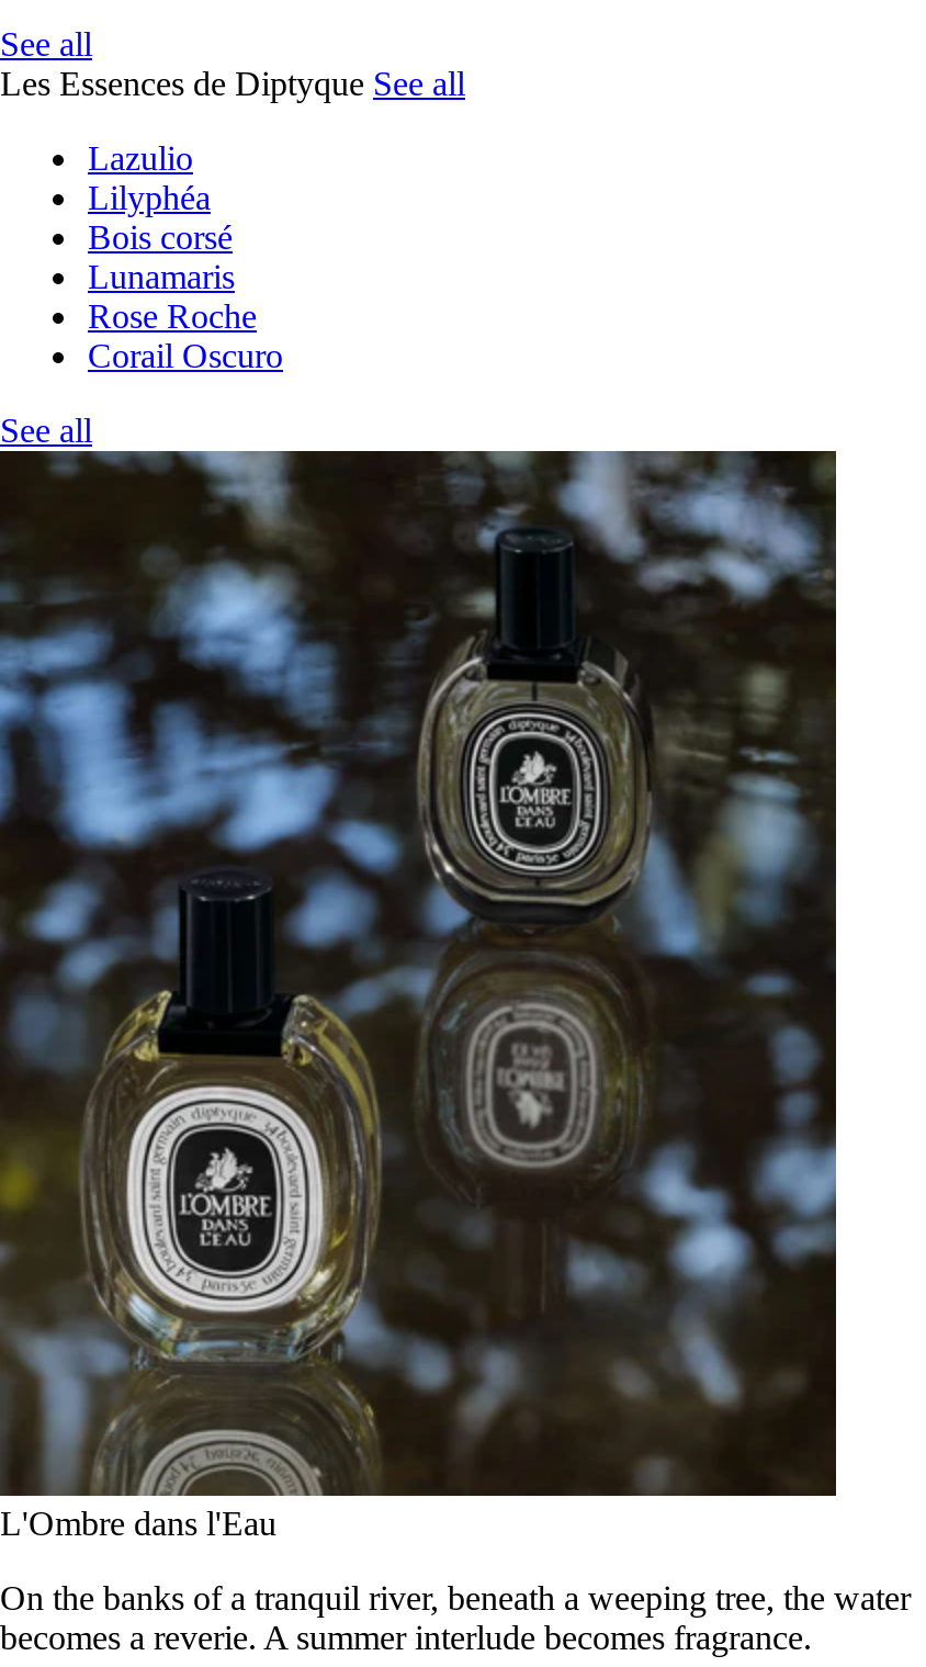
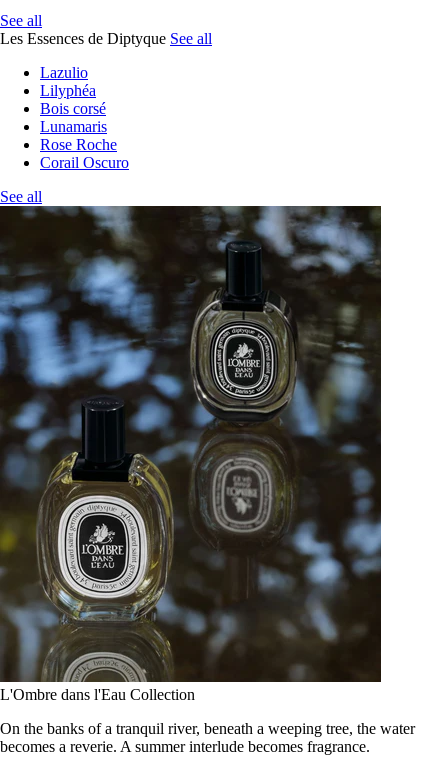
- L'Ombre dans l'Eau
+ L'Ombre dans l'Eau Collection
